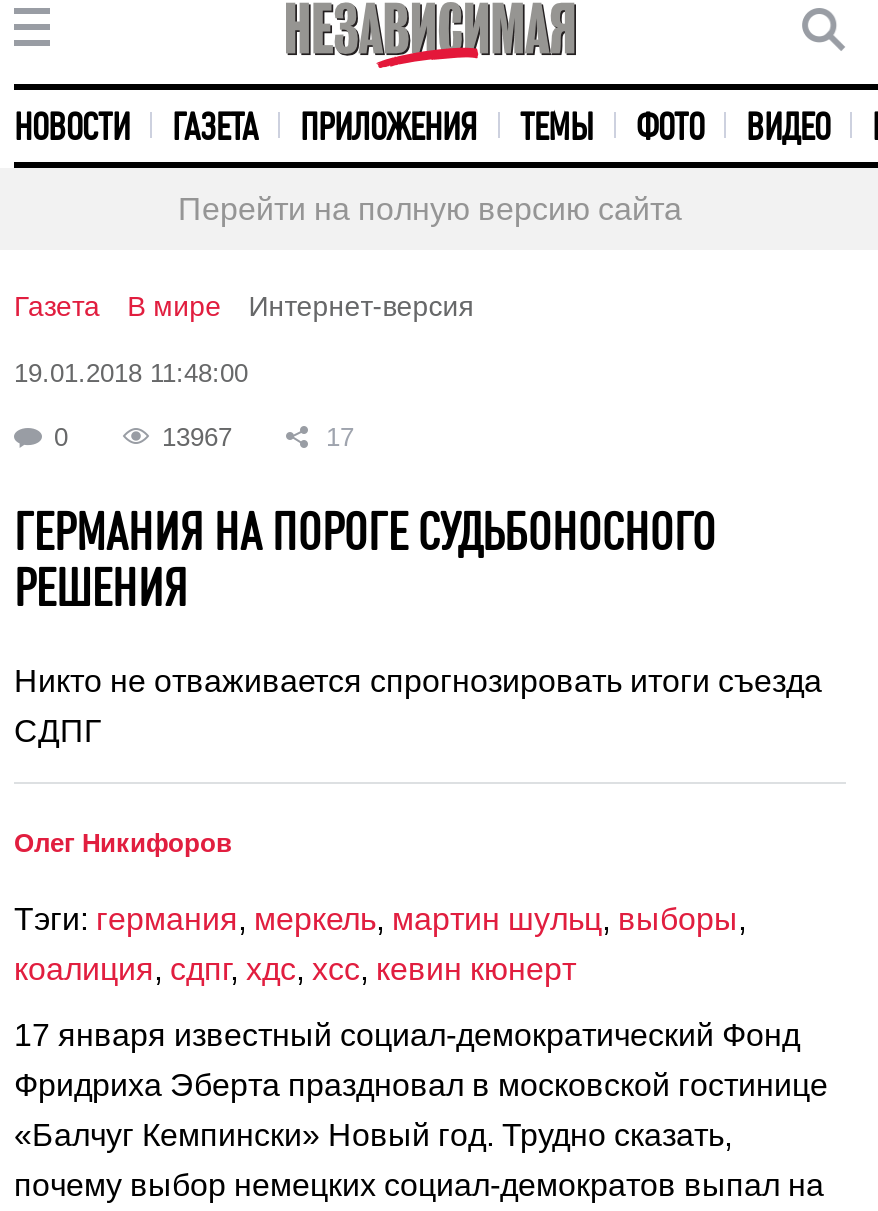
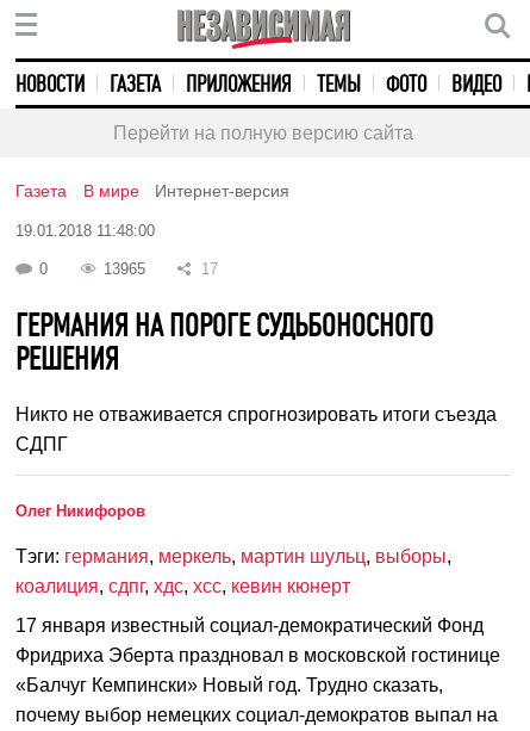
- 13967
+ 13965
